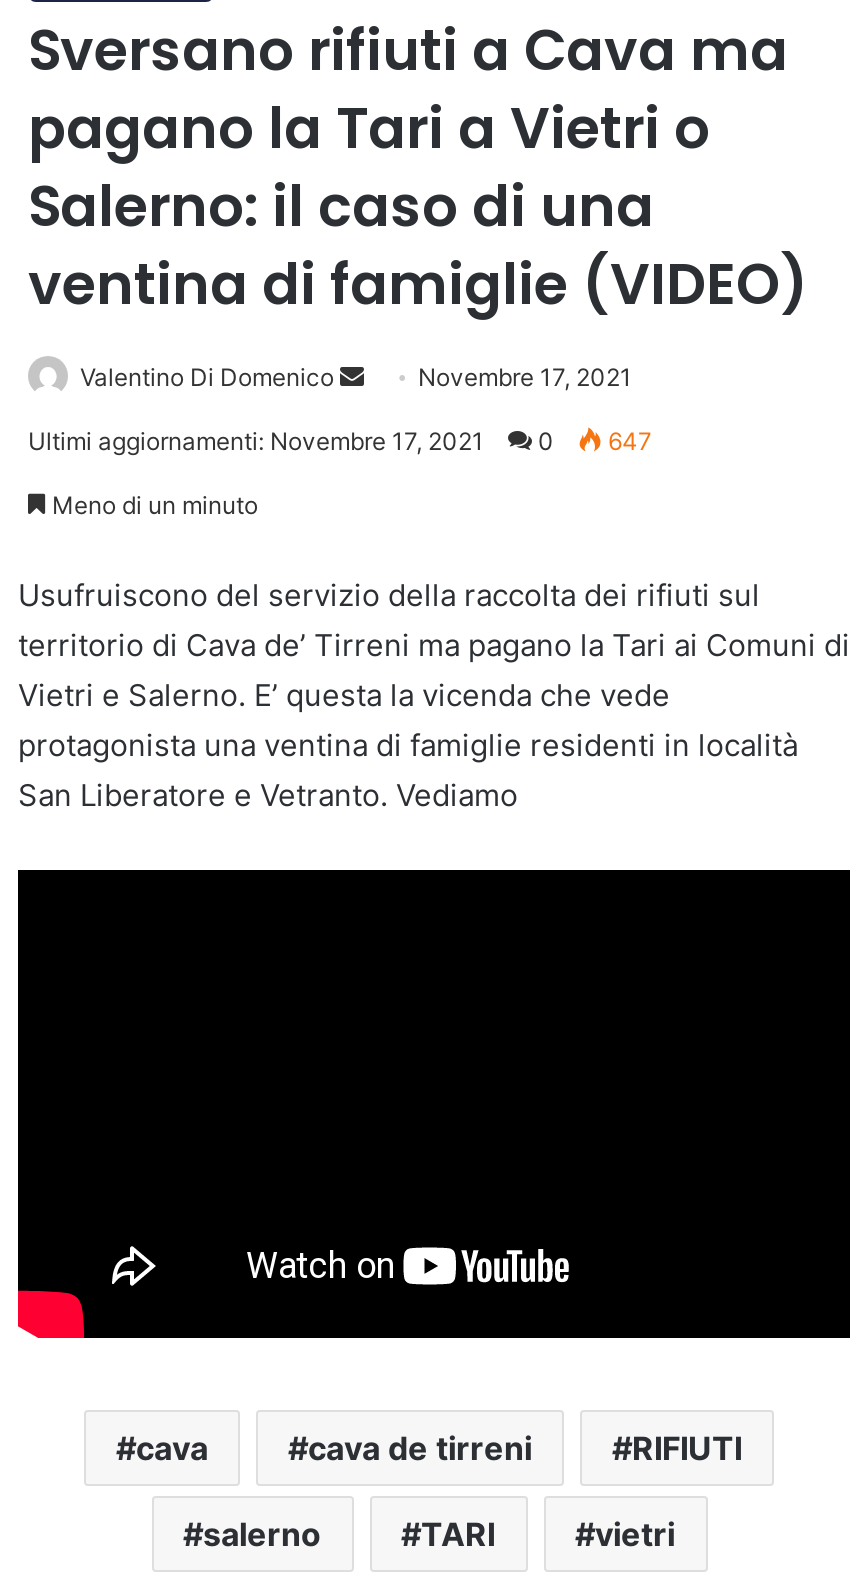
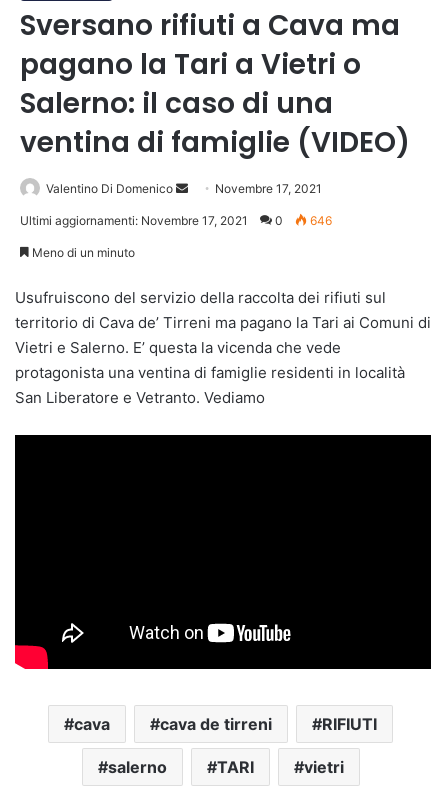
- Ultimi aggiornamenti: Novembre 17, 2021 0 647
+ Ultimi aggiornamenti: Novembre 17, 2021 0 646
